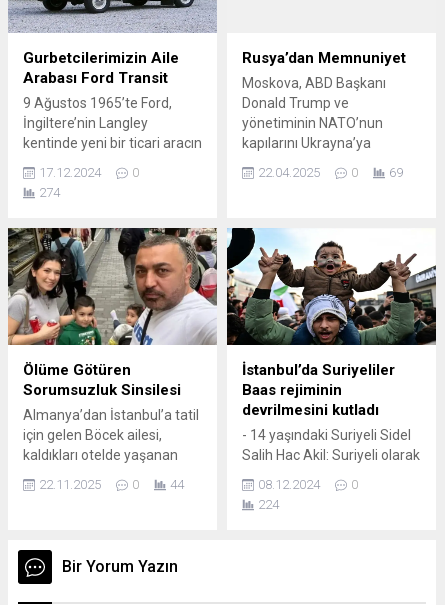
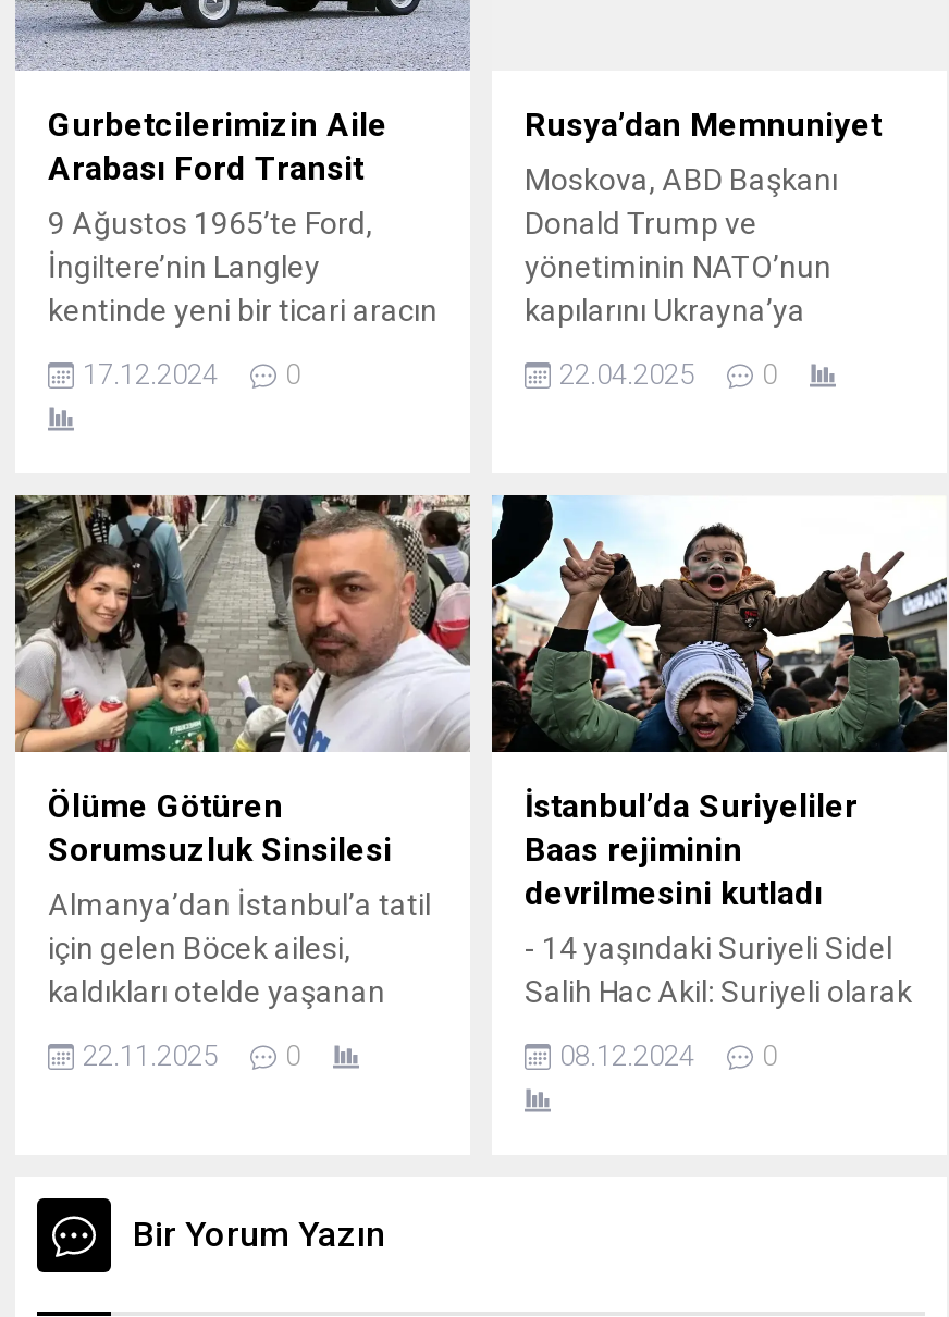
- 69

- 274

- 44

- 224
